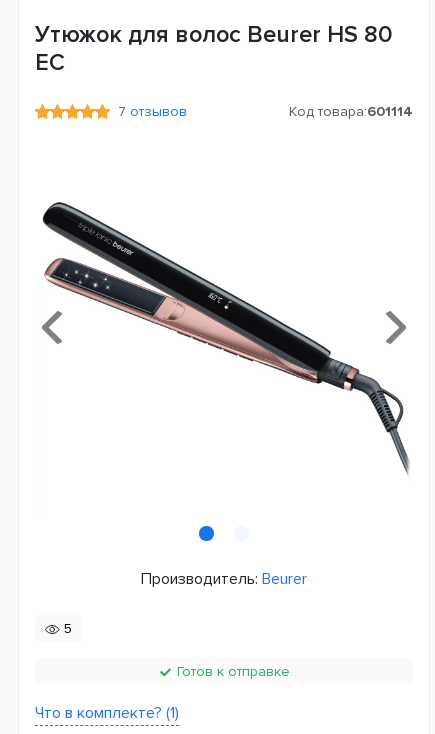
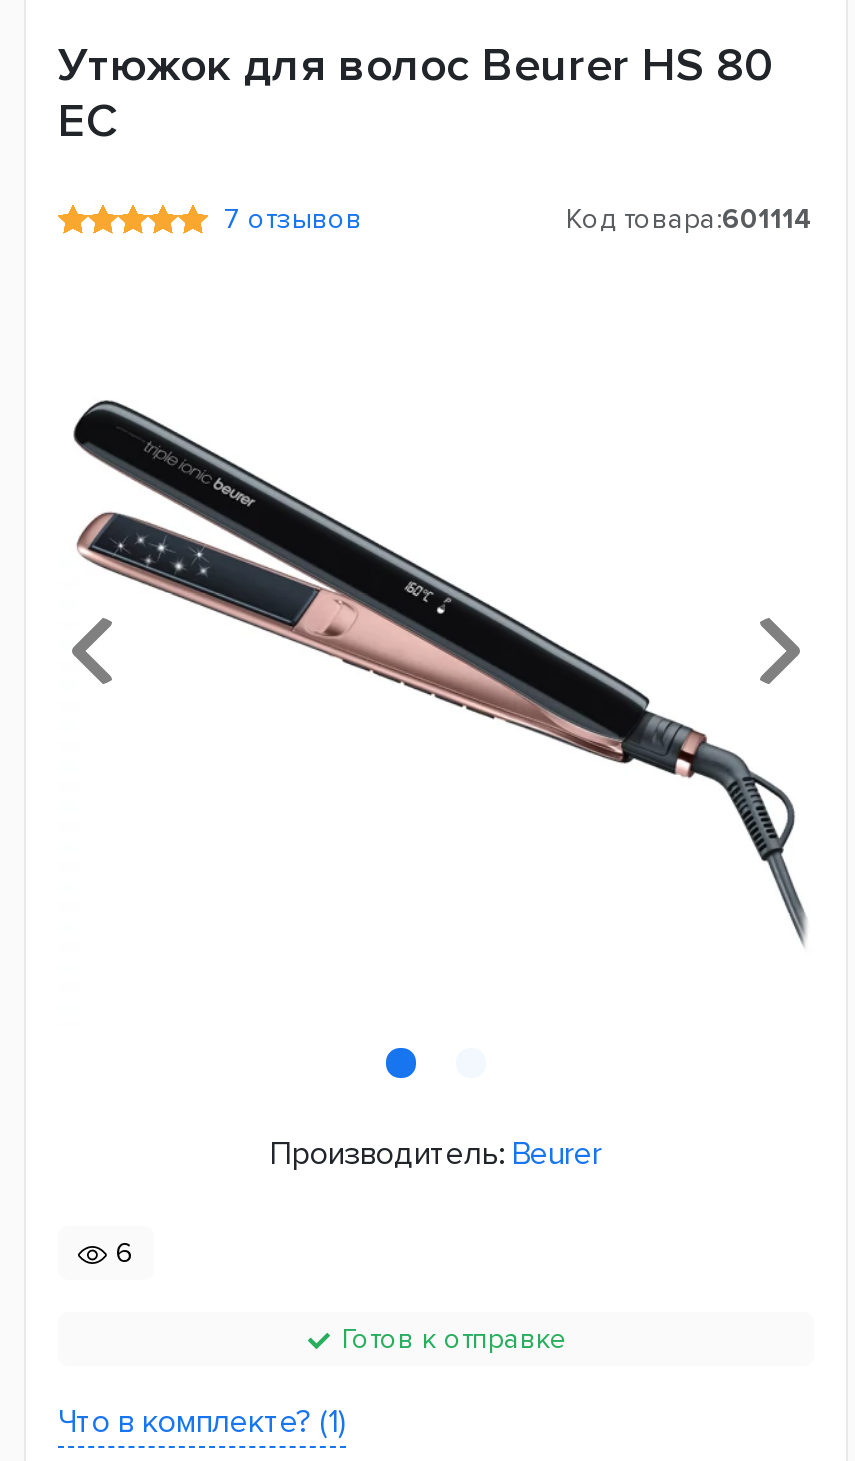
- 5
+ 6
